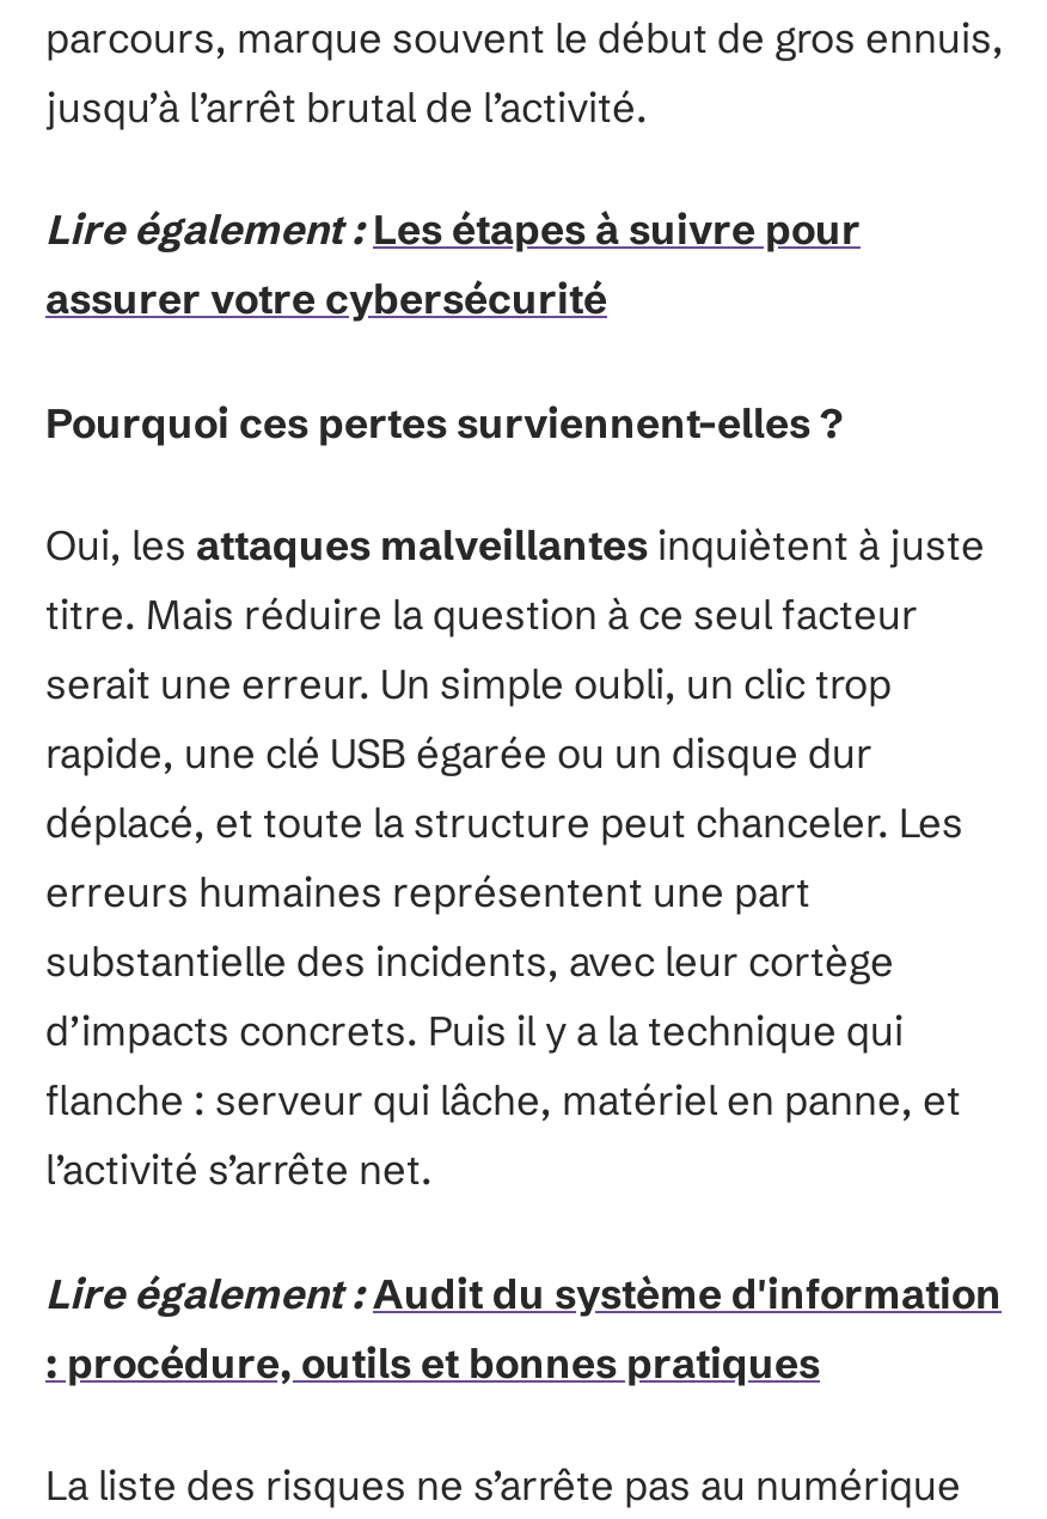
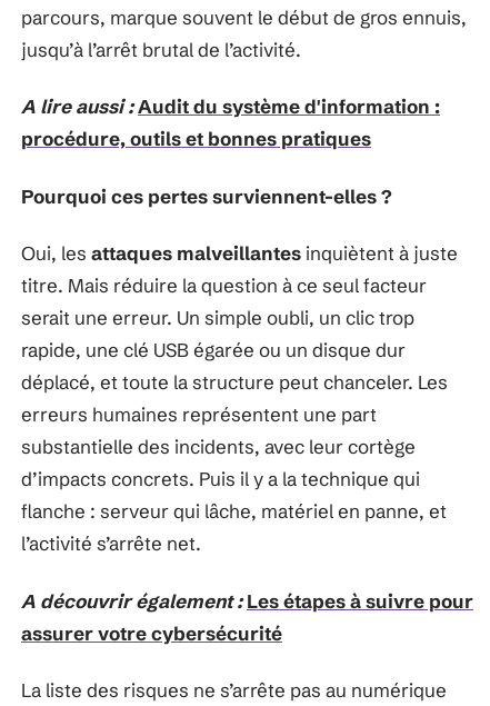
- Lire également : Les étapes à suivre pour
+ A lire aussi : Audit du système d'information :
+ procédure, outils et bonnes pratiques

moved down: assurer votre cybersécurité

- Lire également : Audit du système d'information
- : procédure, outils et bonnes pratiques
+ A découvrir également : Les étapes à suivre pour
